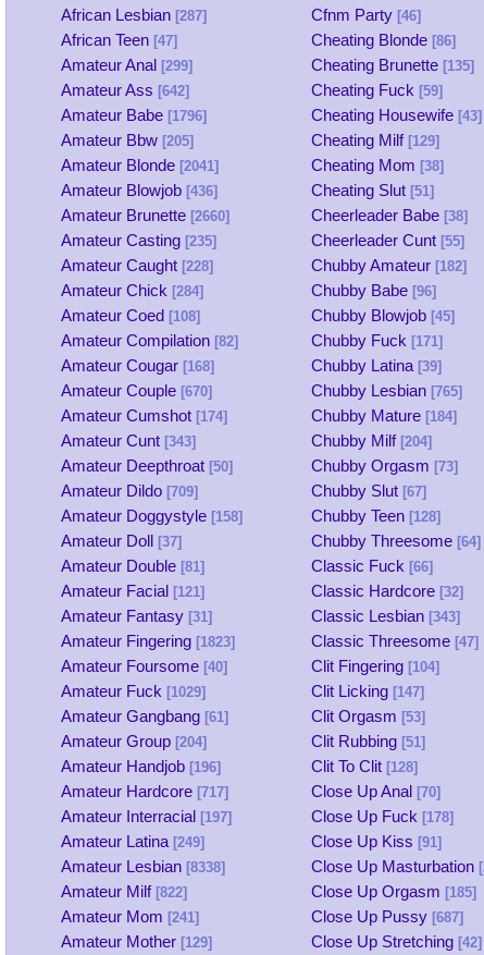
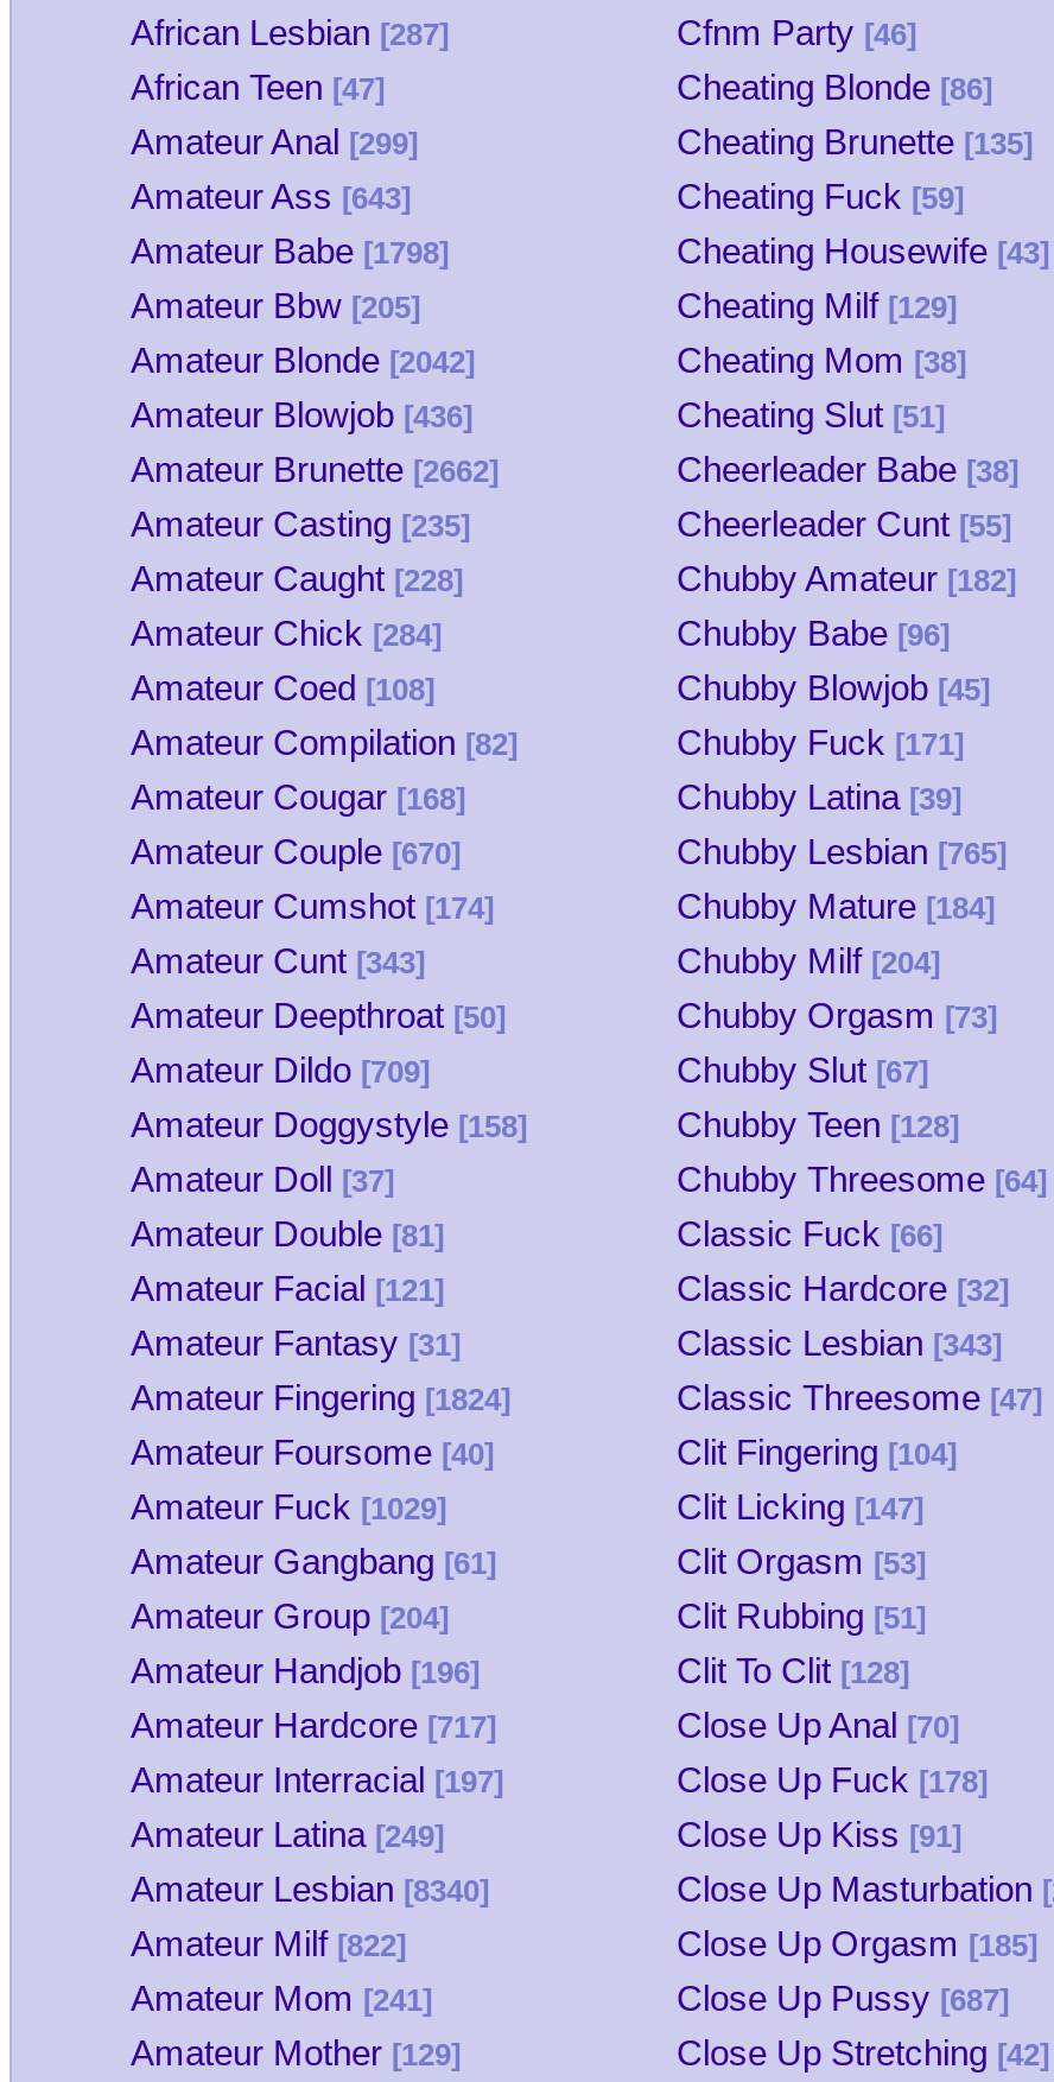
- Amateur Ass [642]
+ Amateur Ass [643]

- Amateur Babe [1796]
+ Amateur Babe [1798]

- Amateur Blonde [2041]
+ Amateur Blonde [2042]

- Amateur Brunette [2660]
+ Amateur Brunette [2662]

- Amateur Fingering [1823]
+ Amateur Fingering [1824]

- Amateur Lesbian [8338]
+ Amateur Lesbian [8340]
